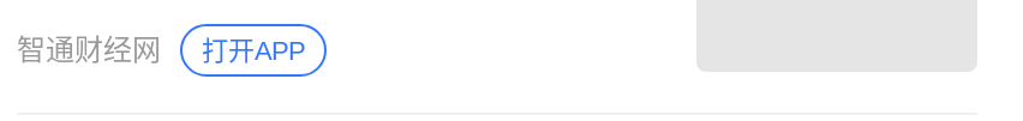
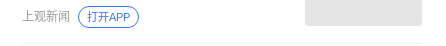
- 智通财经网
+ 上观新闻
